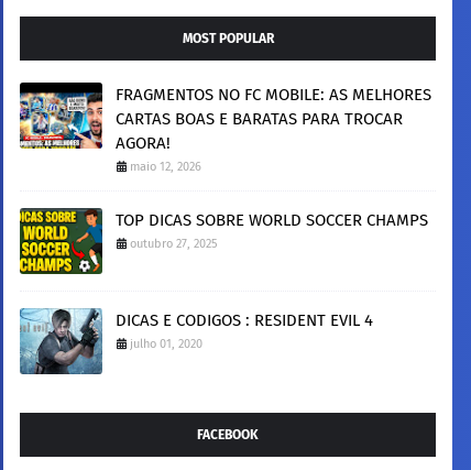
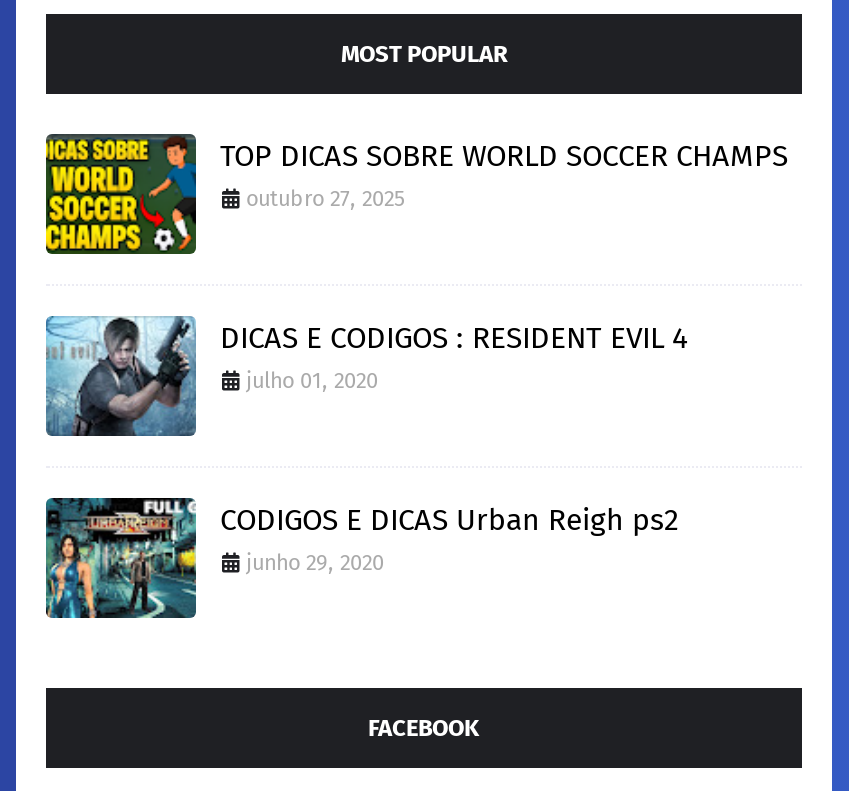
- [image]
- FRAGMENTOS NO FC MOBILE: AS MELHORES
- CARTAS BOAS E BARATAS PARA TROCAR
- AGORA!
- maio 12, 2026

moved up: [image] | TOP DICAS SOBRE WORLD SOCCER CHAMPS | outubro 27, 2025 | DICAS E CODIGOS : RESIDENT EVIL 4 | julho 01, 2020

+ [image]
+ CODIGOS E DICAS Urban Reigh ps2
+ junho 29, 2020
